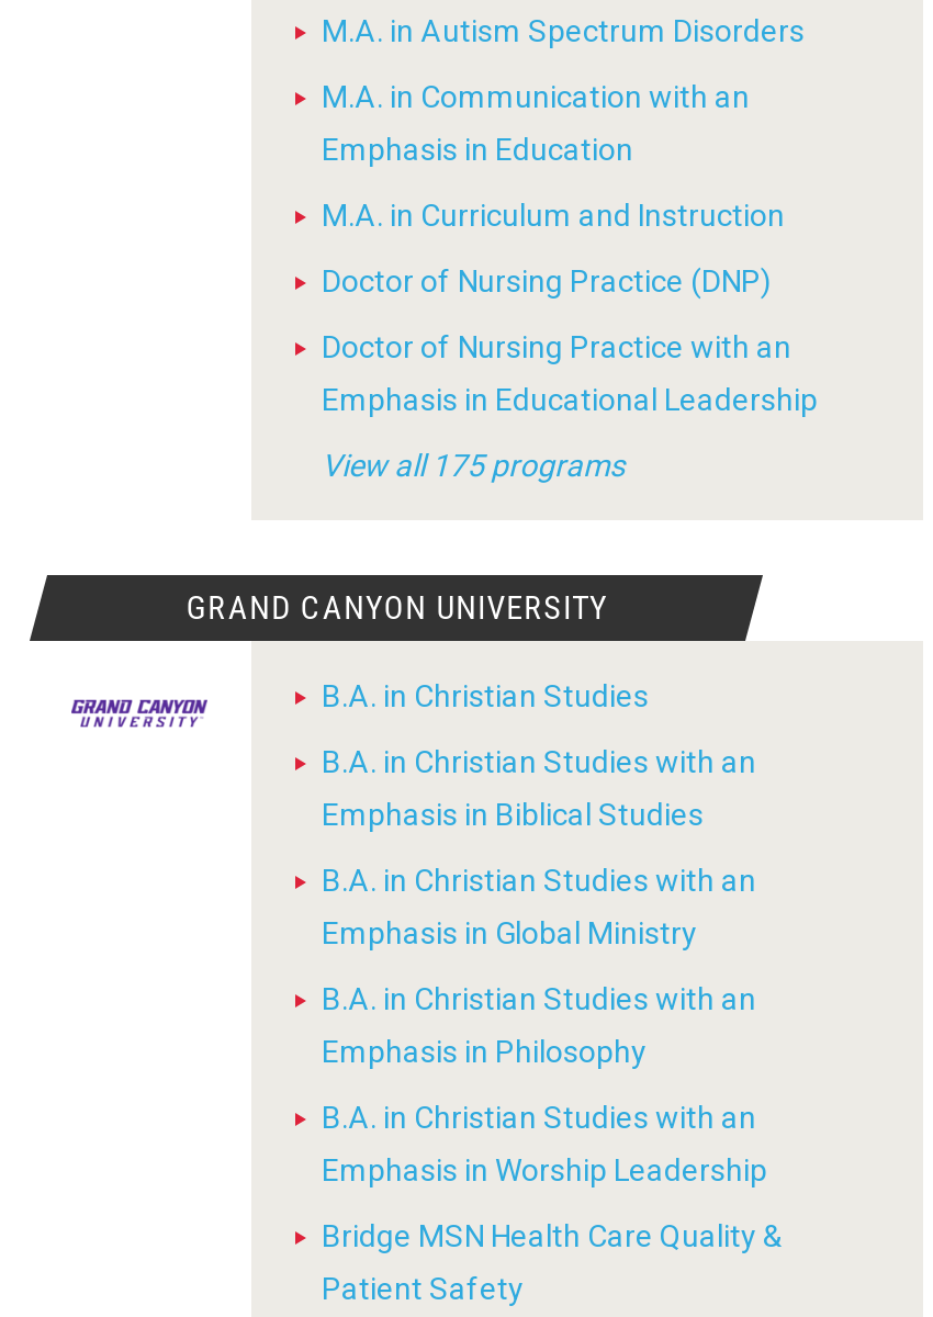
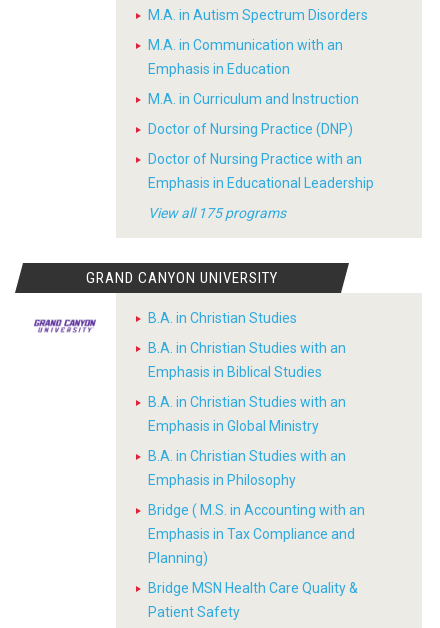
- B.A. in Christian Studies with an
- Emphasis in Worship Leadership
+ Bridge ( M.S. in Accounting with an
+ Emphasis in Tax Compliance and
+ Planning)
